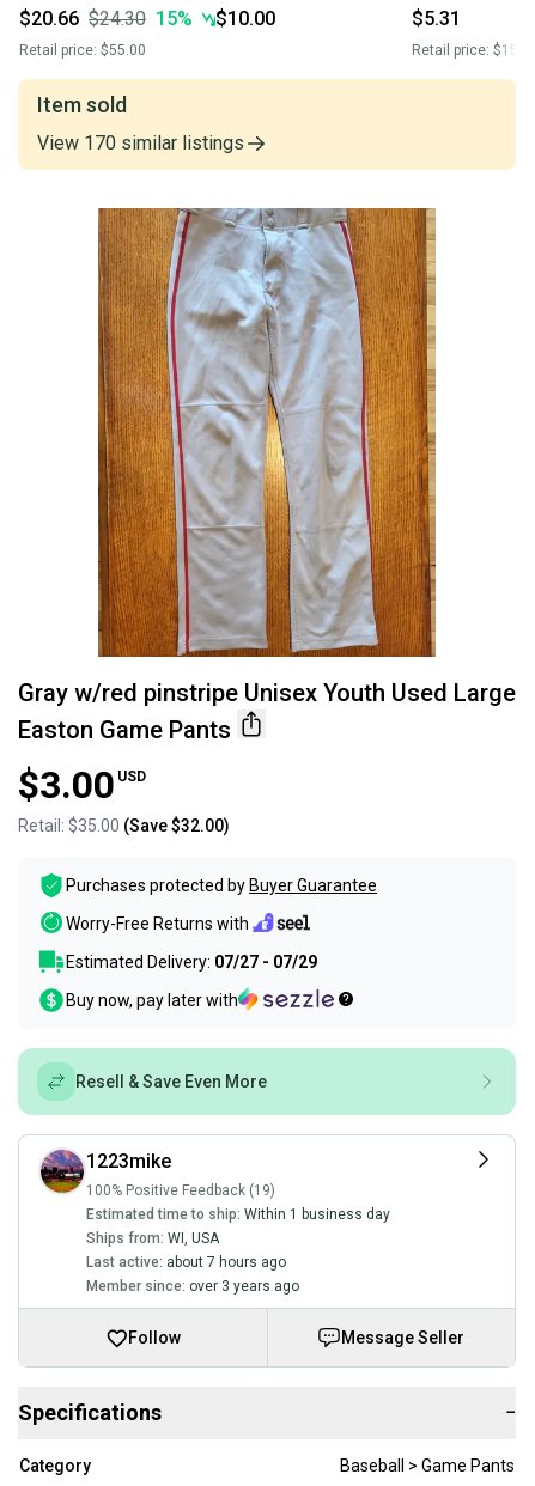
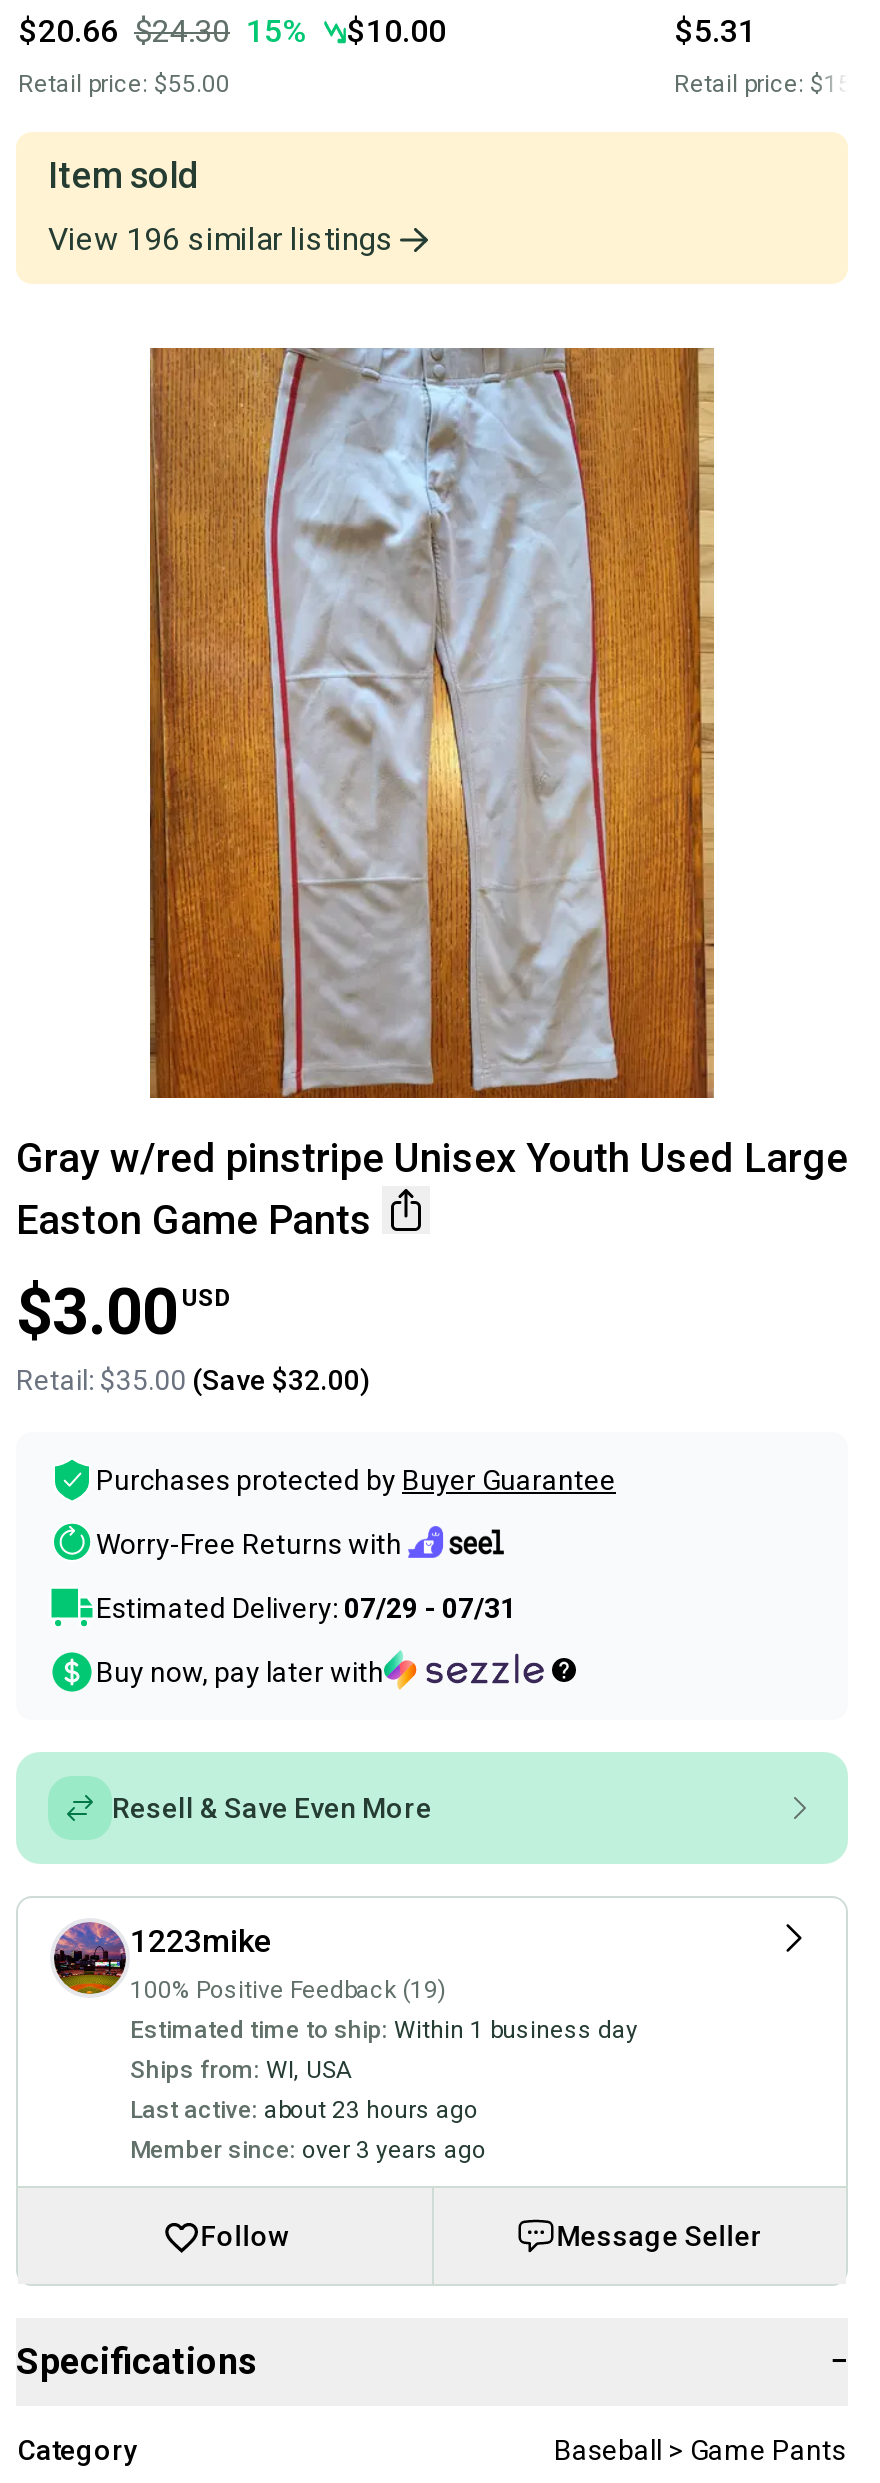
- View 170 similar listings
+ View 196 similar listings

- Estimated Delivery: 07/27 - 07/29
+ Estimated Delivery: 07/29 - 07/31

- Last active: about 7 hours ago
+ Last active: about 23 hours ago
